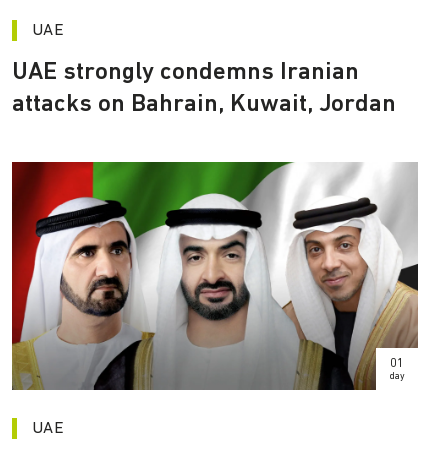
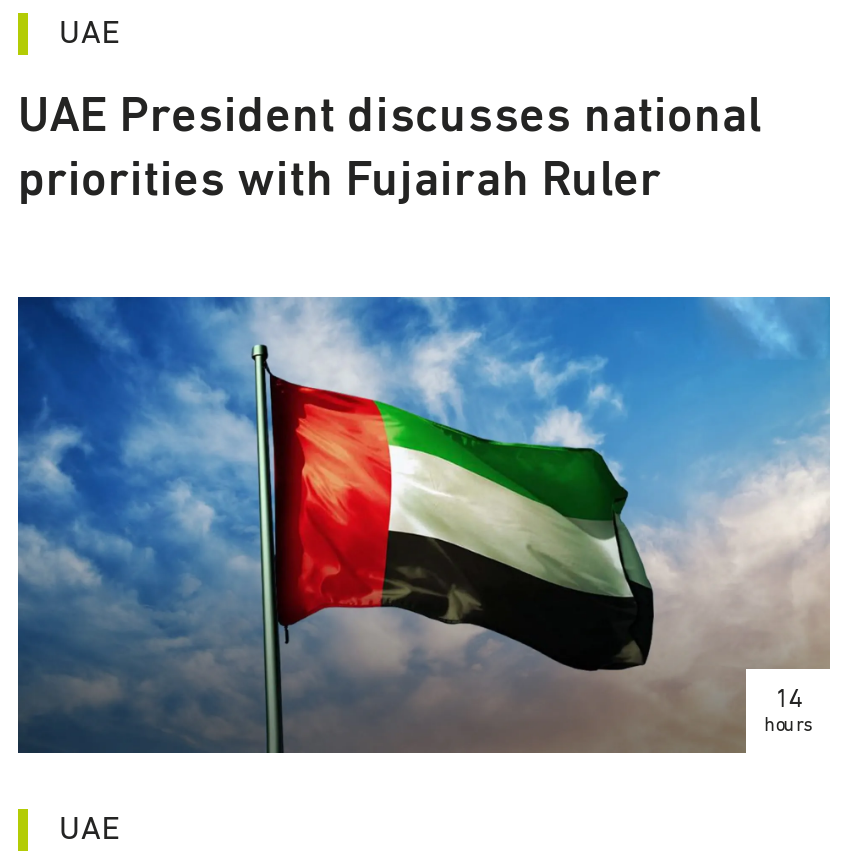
- UAE strongly condemns Iranian
- attacks on Bahrain, Kuwait, Jordan
+ UAE President discusses national
+ priorities with Fujairah Ruler

- [image]
- 01
- day
+ [image]
+ 14
+ hours
